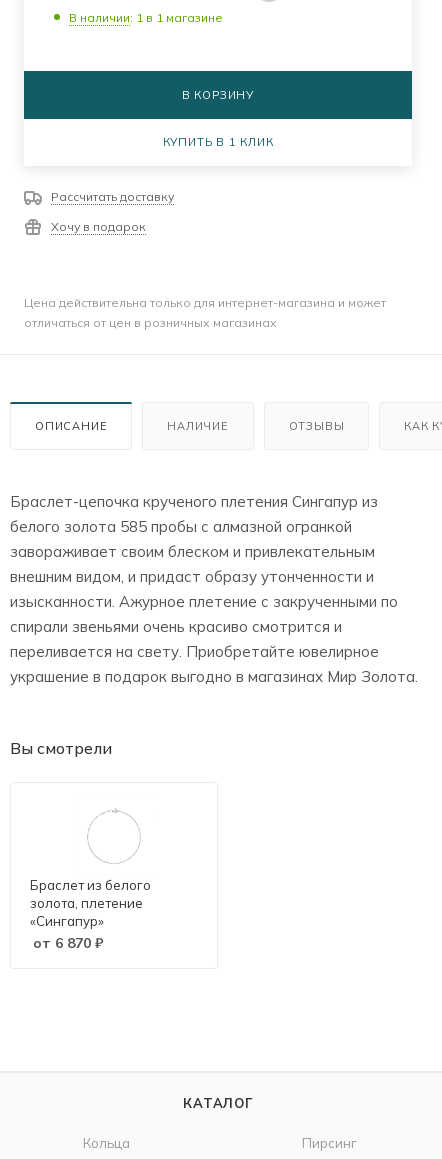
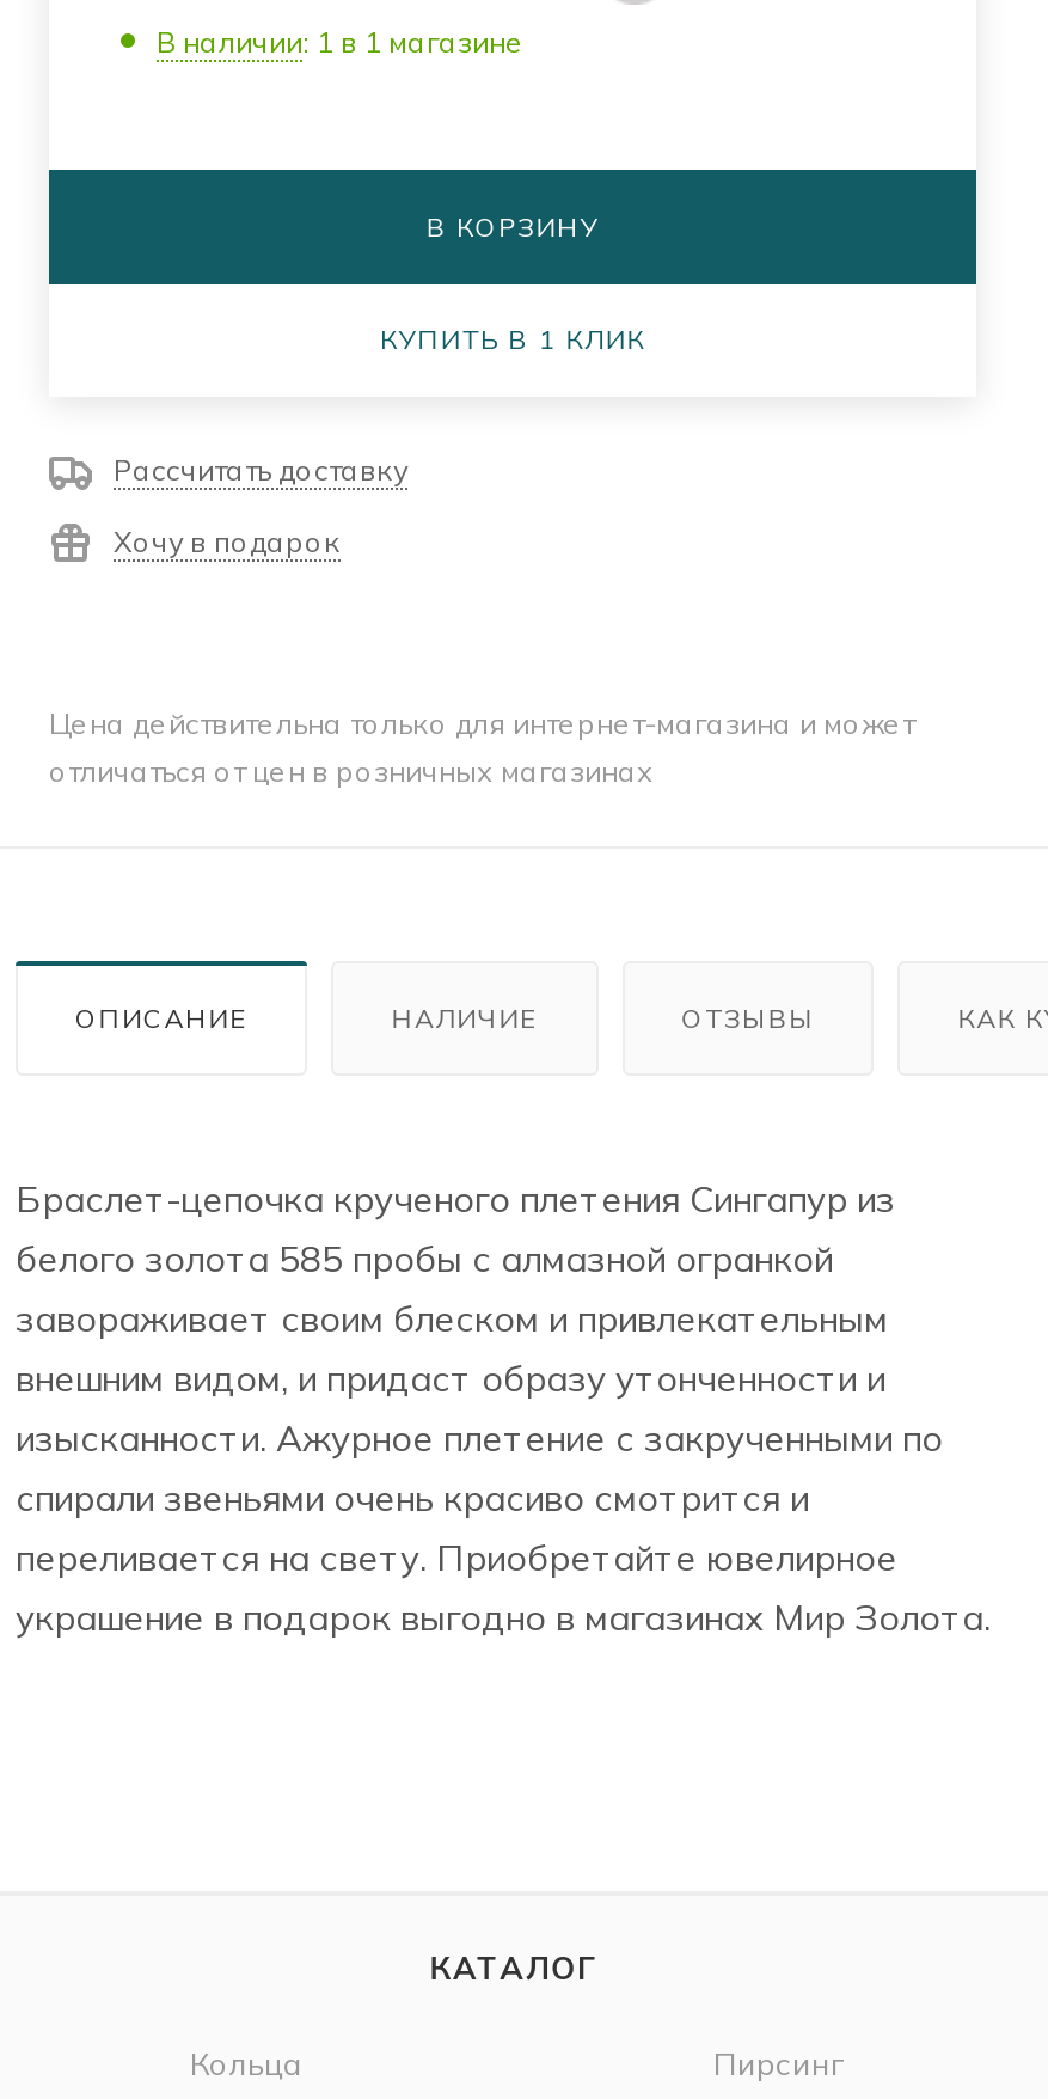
- Вы смотрели

- Браслет из белого
- золота, плетение
- «Сингапур»
- от 6 870 ₽
